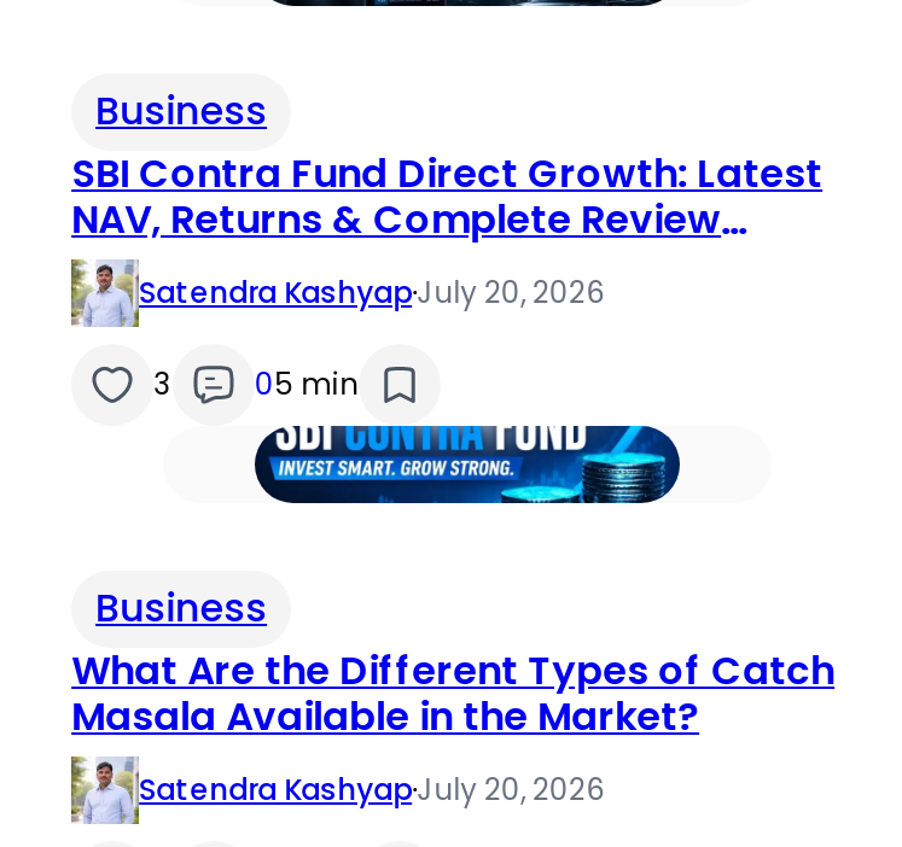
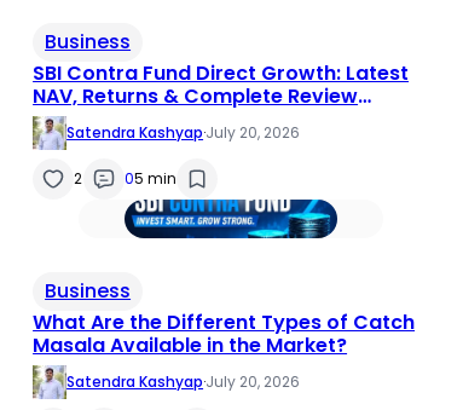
- 3
+ 2
